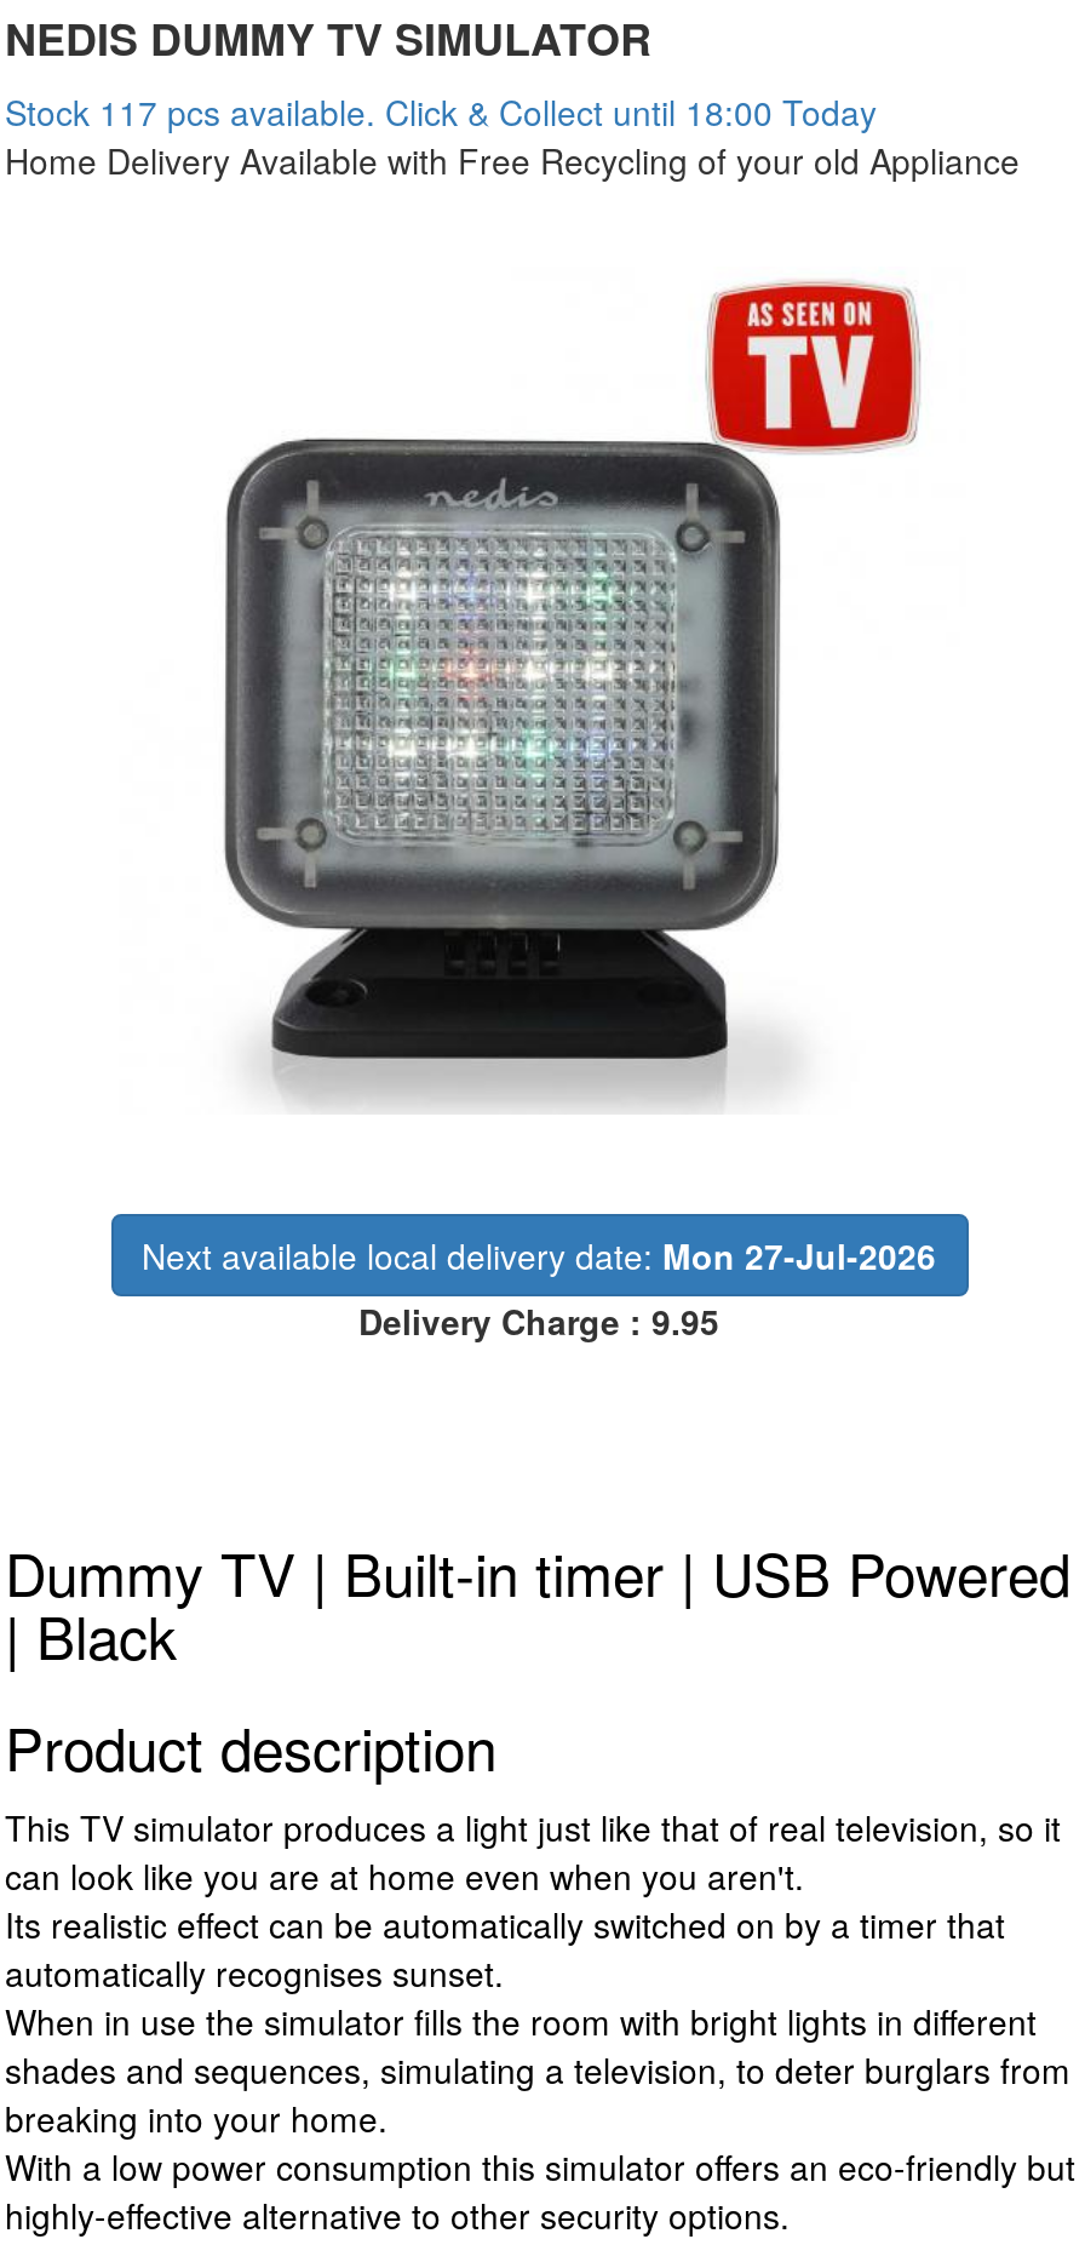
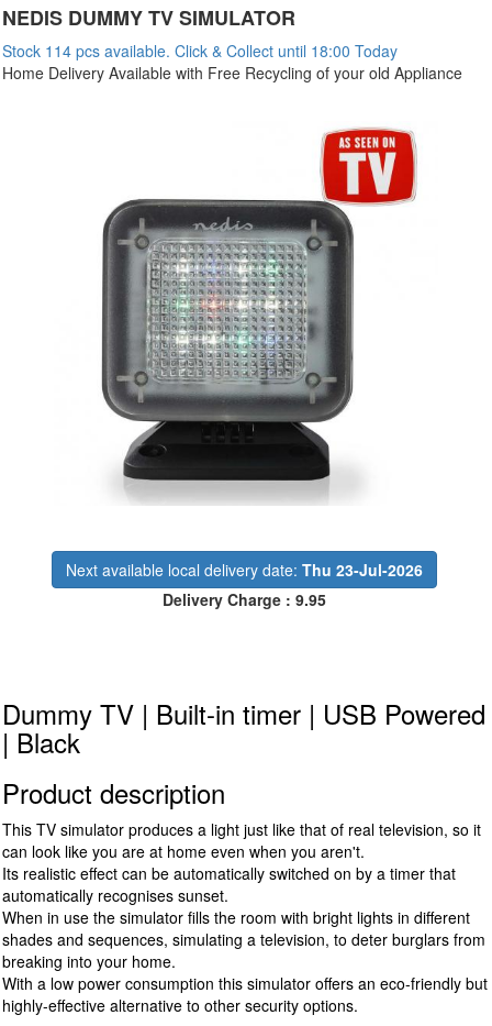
- Stock 117 pcs available. Click & Collect until 18:00 Today
+ Stock 114 pcs available. Click & Collect until 18:00 Today

- Next available local delivery date: Mon 27-Jul-2026
+ Next available local delivery date: Thu 23-Jul-2026
